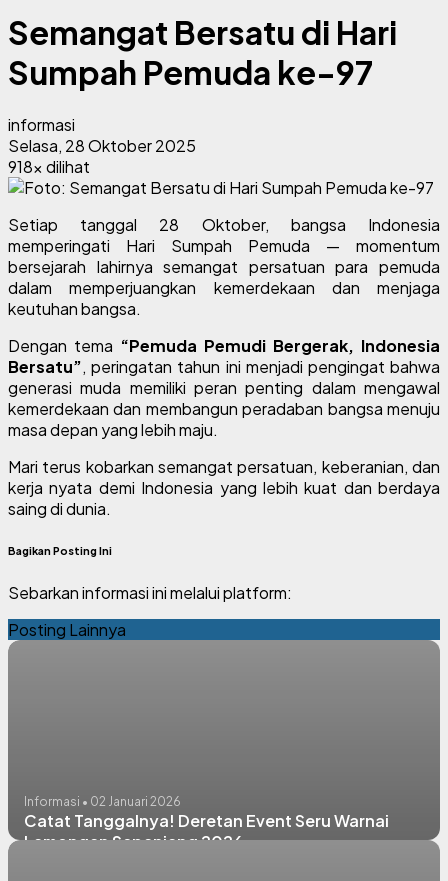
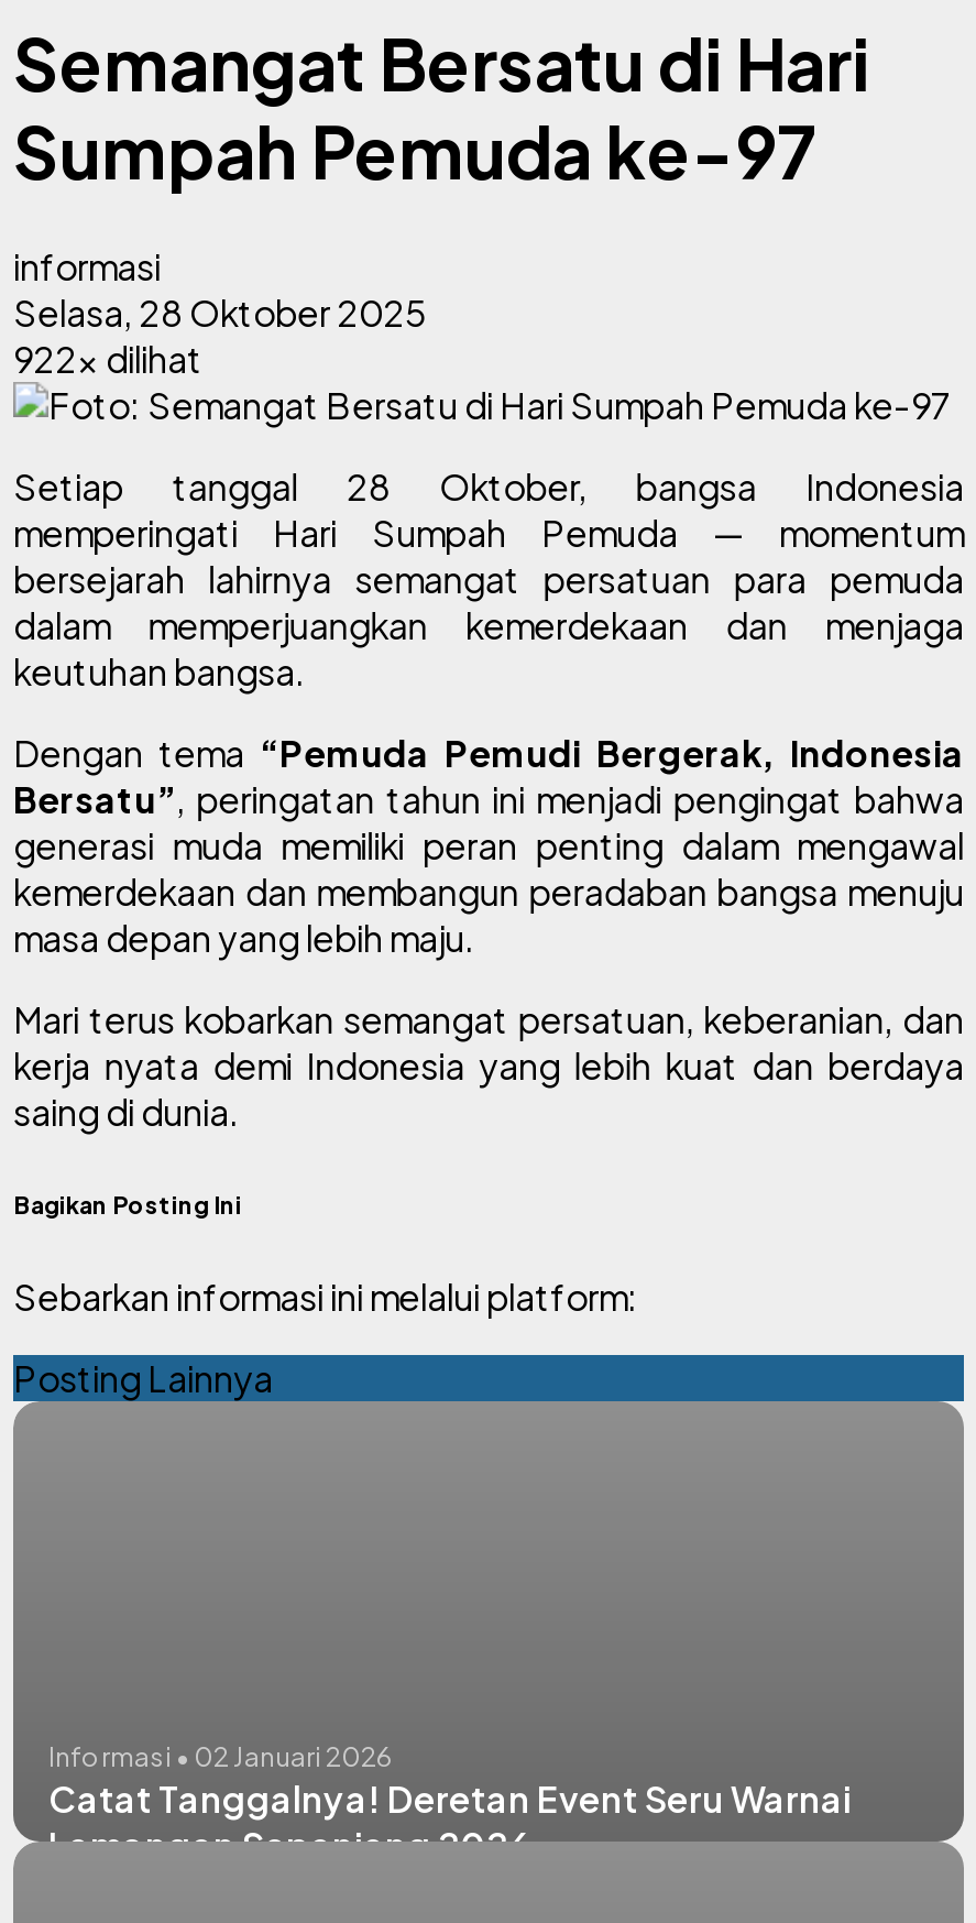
- 918x dilihat
+ 922x dilihat
